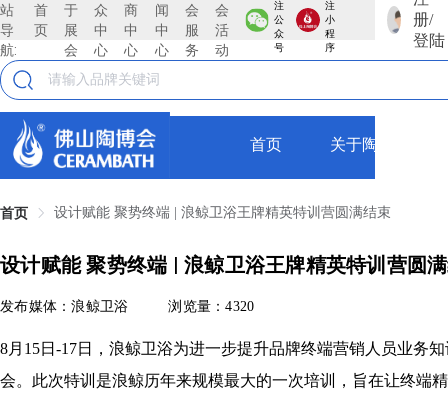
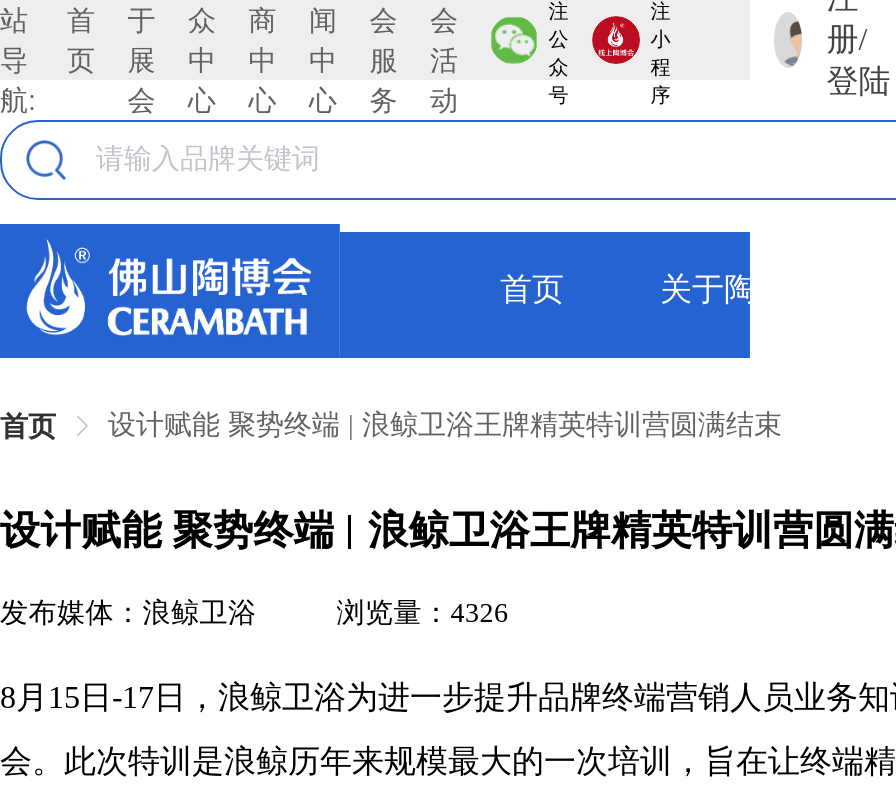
- 浏览量：4320
+ 浏览量：4326
